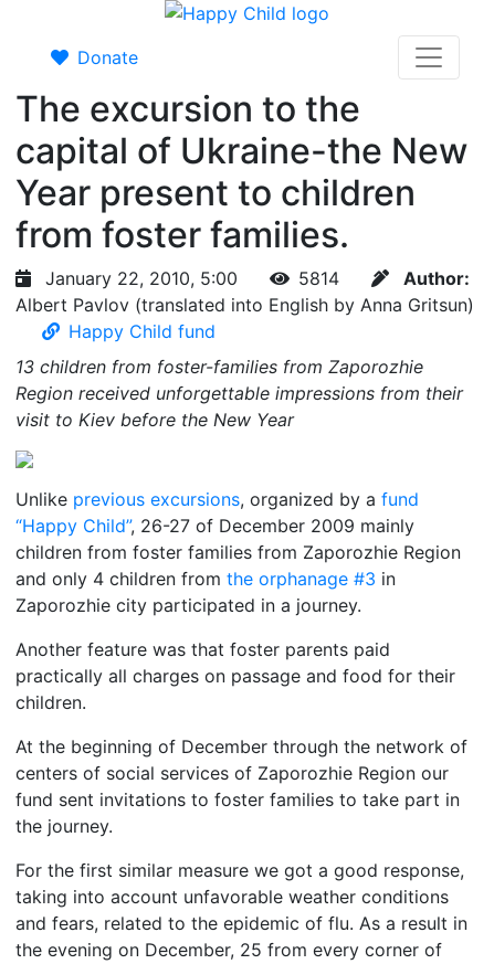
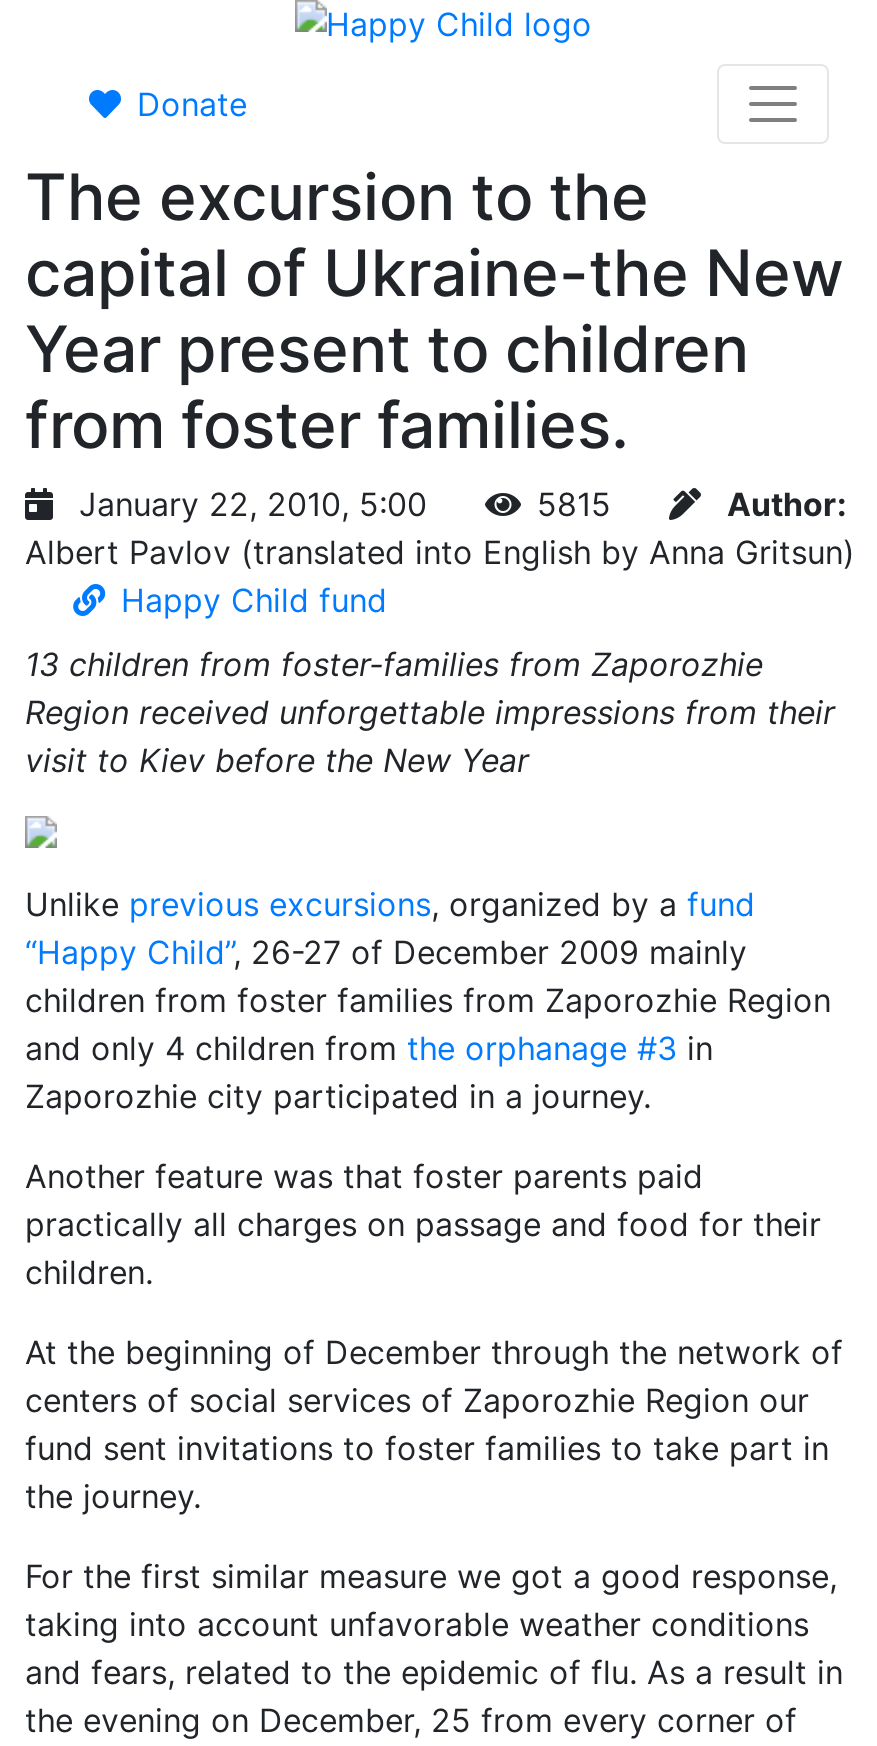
- 5814
+ 5815
